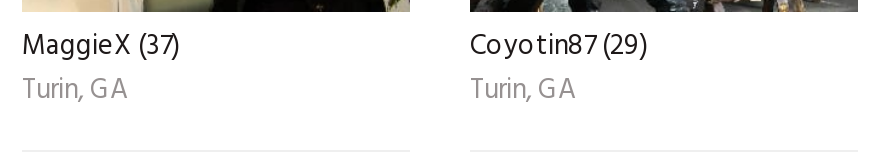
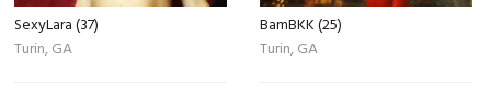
- MaggieX (37)
+ SexyLara (37)

- Coyotin87 (29)
+ BamBKK (25)
